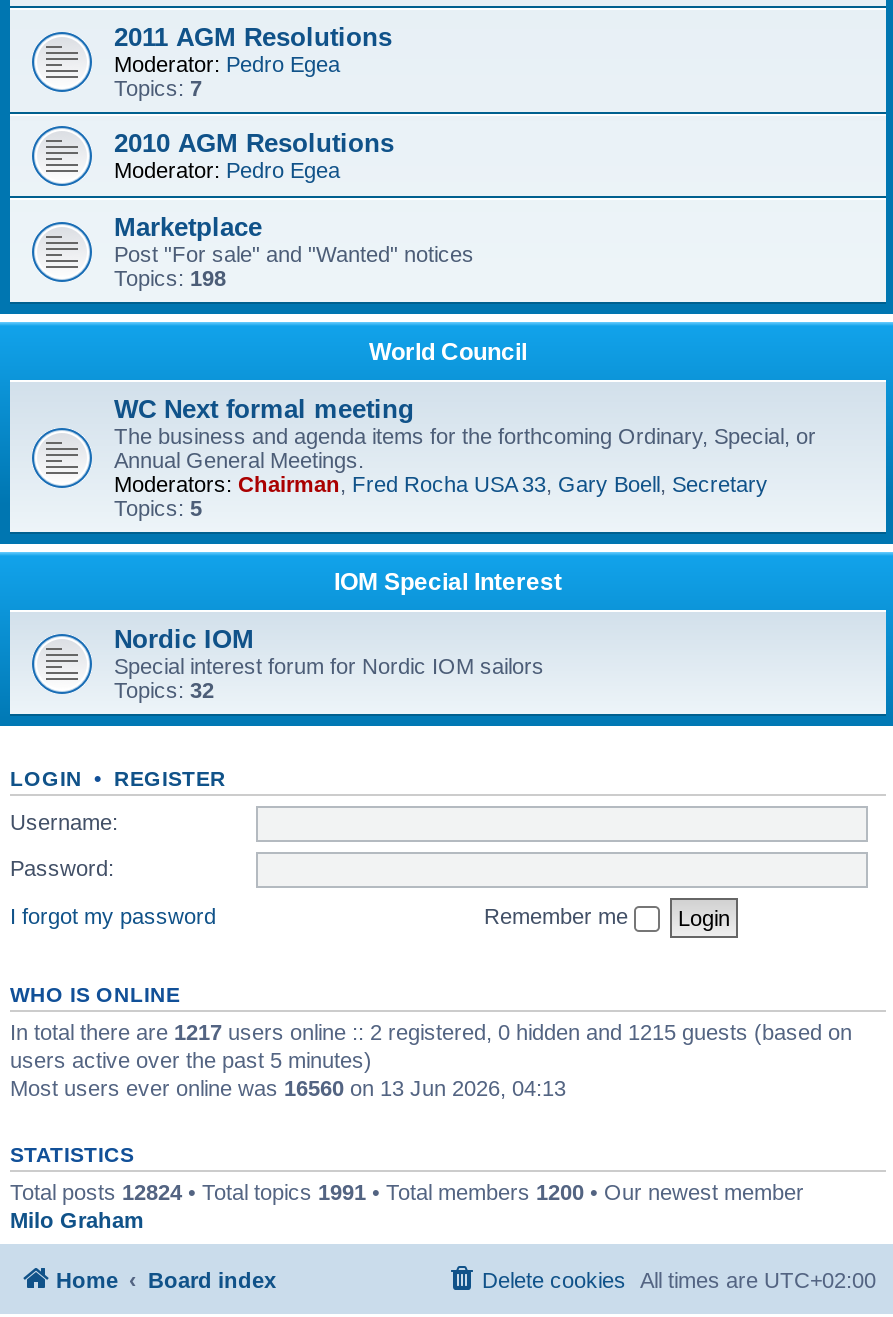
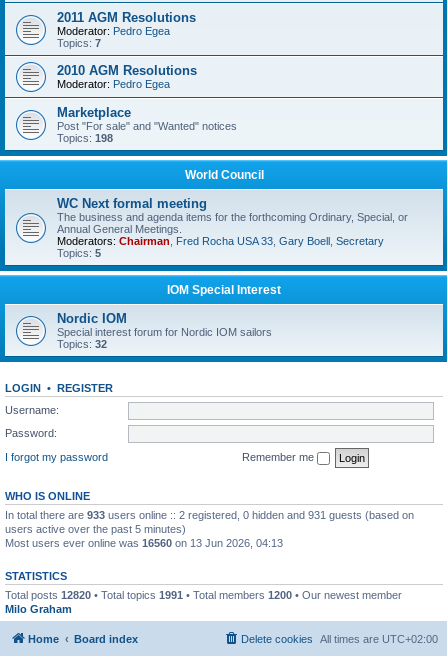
- In total there are 1217 users online :: 2 registered, 0 hidden and 1215 guests (based on
+ In total there are 933 users online :: 2 registered, 0 hidden and 931 guests (based on

- Total posts 12824 • Total topics 1991 • Total members 1200 • Our newest member
+ Total posts 12820 • Total topics 1991 • Total members 1200 • Our newest member
